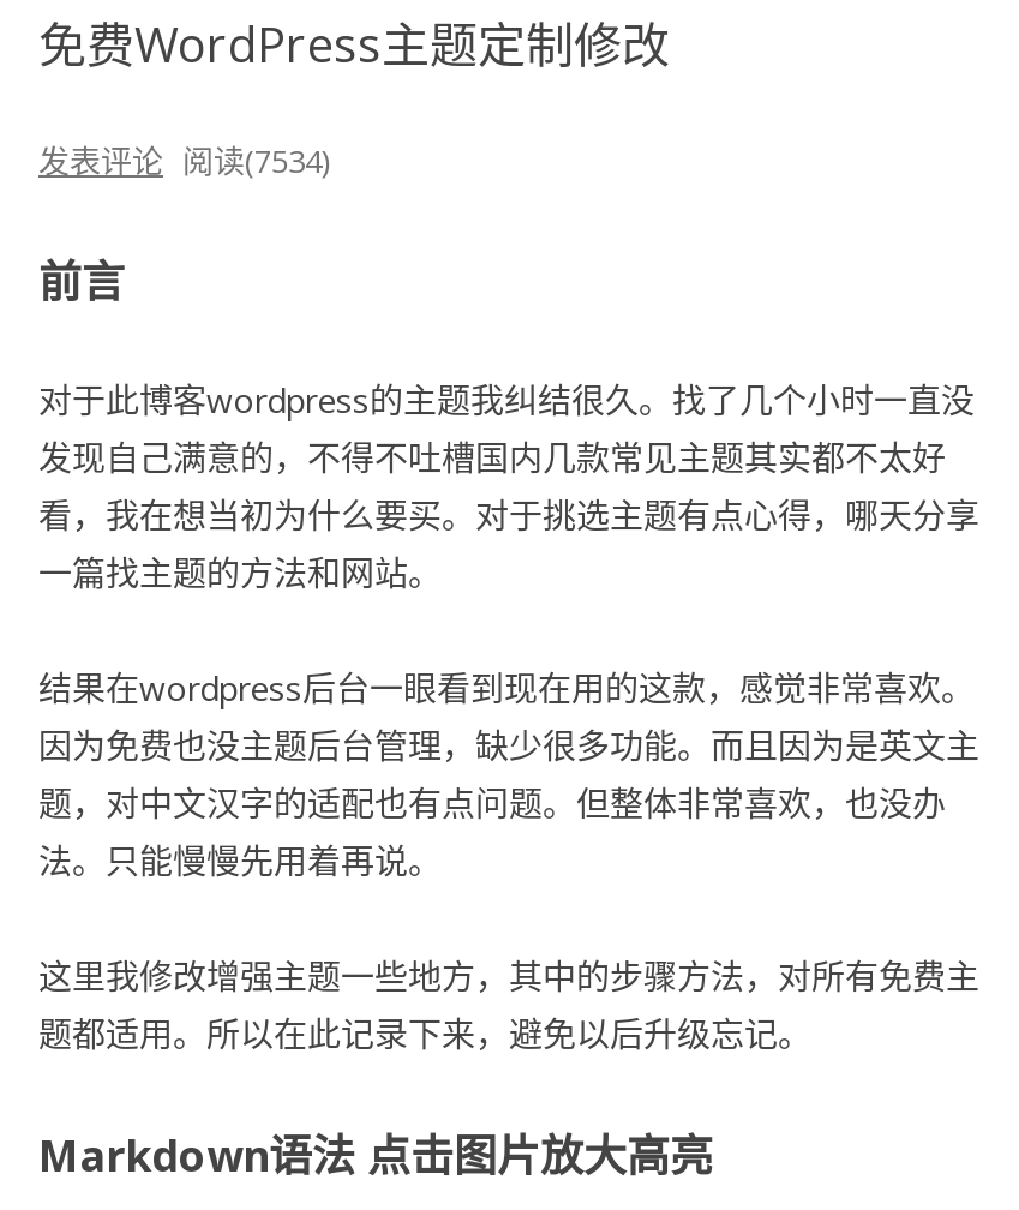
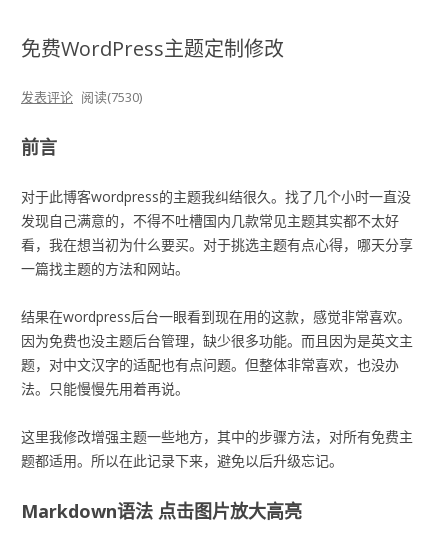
- 发表评论 阅读(7534)
+ 发表评论 阅读(7530)
